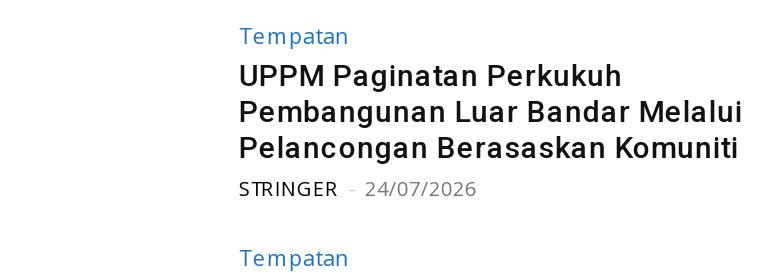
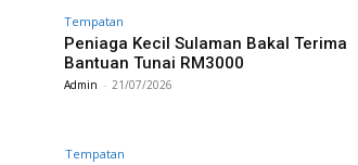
- UPPM Paginatan Perkukuh
- Pembangunan Luar Bandar Melalui
- Pelancongan Berasaskan Komuniti
- STRINGER - 24/07/2026
+ Peniaga Kecil Sulaman Bakal Terima
+ Bantuan Tunai RM3000
+ Admin - 21/07/2026
